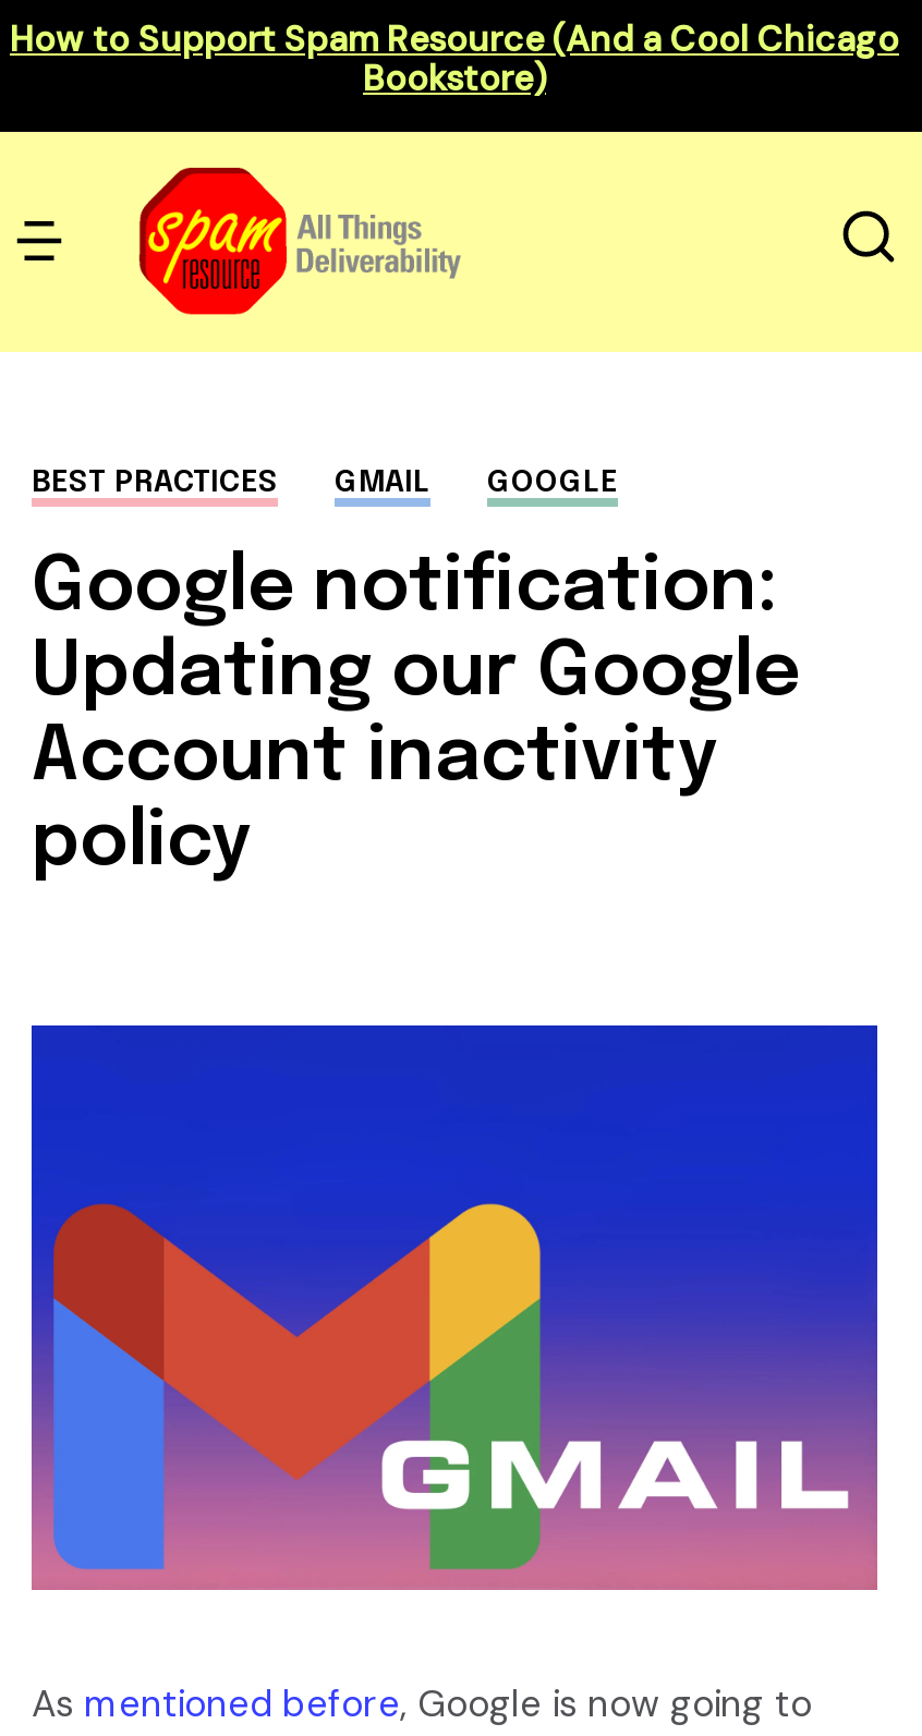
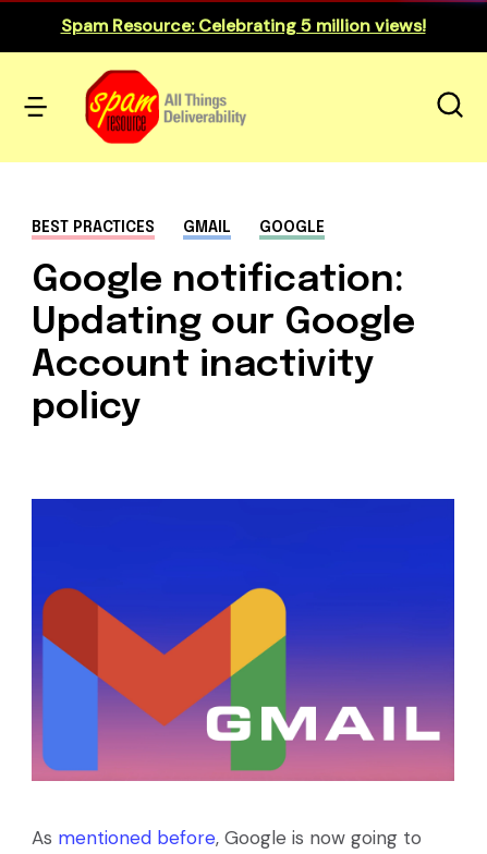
- How to Support Spam Resource (And a Cool Chicago
- Bookstore)
+ Spam Resource: Celebrating 5 million views!
